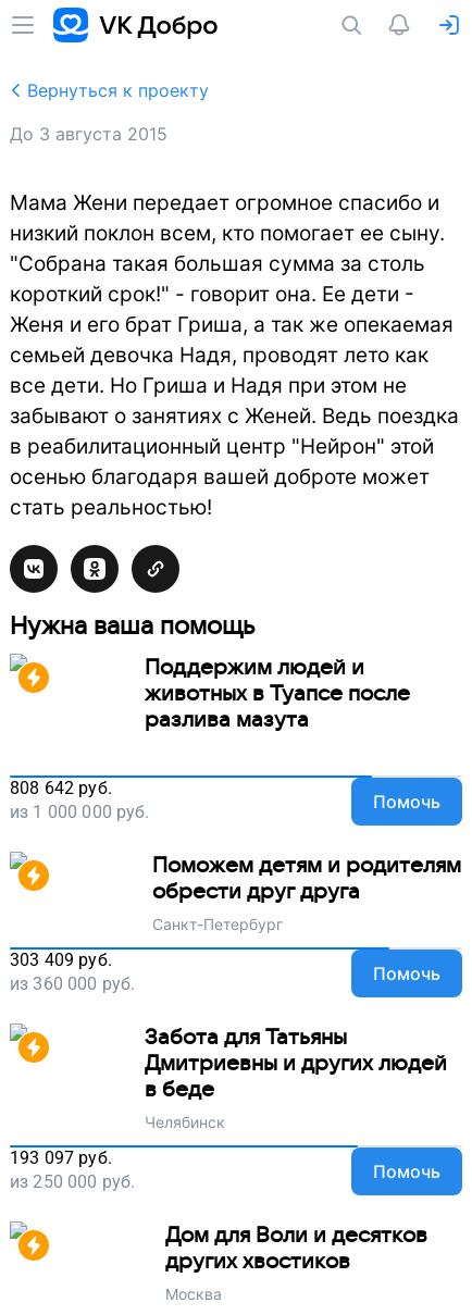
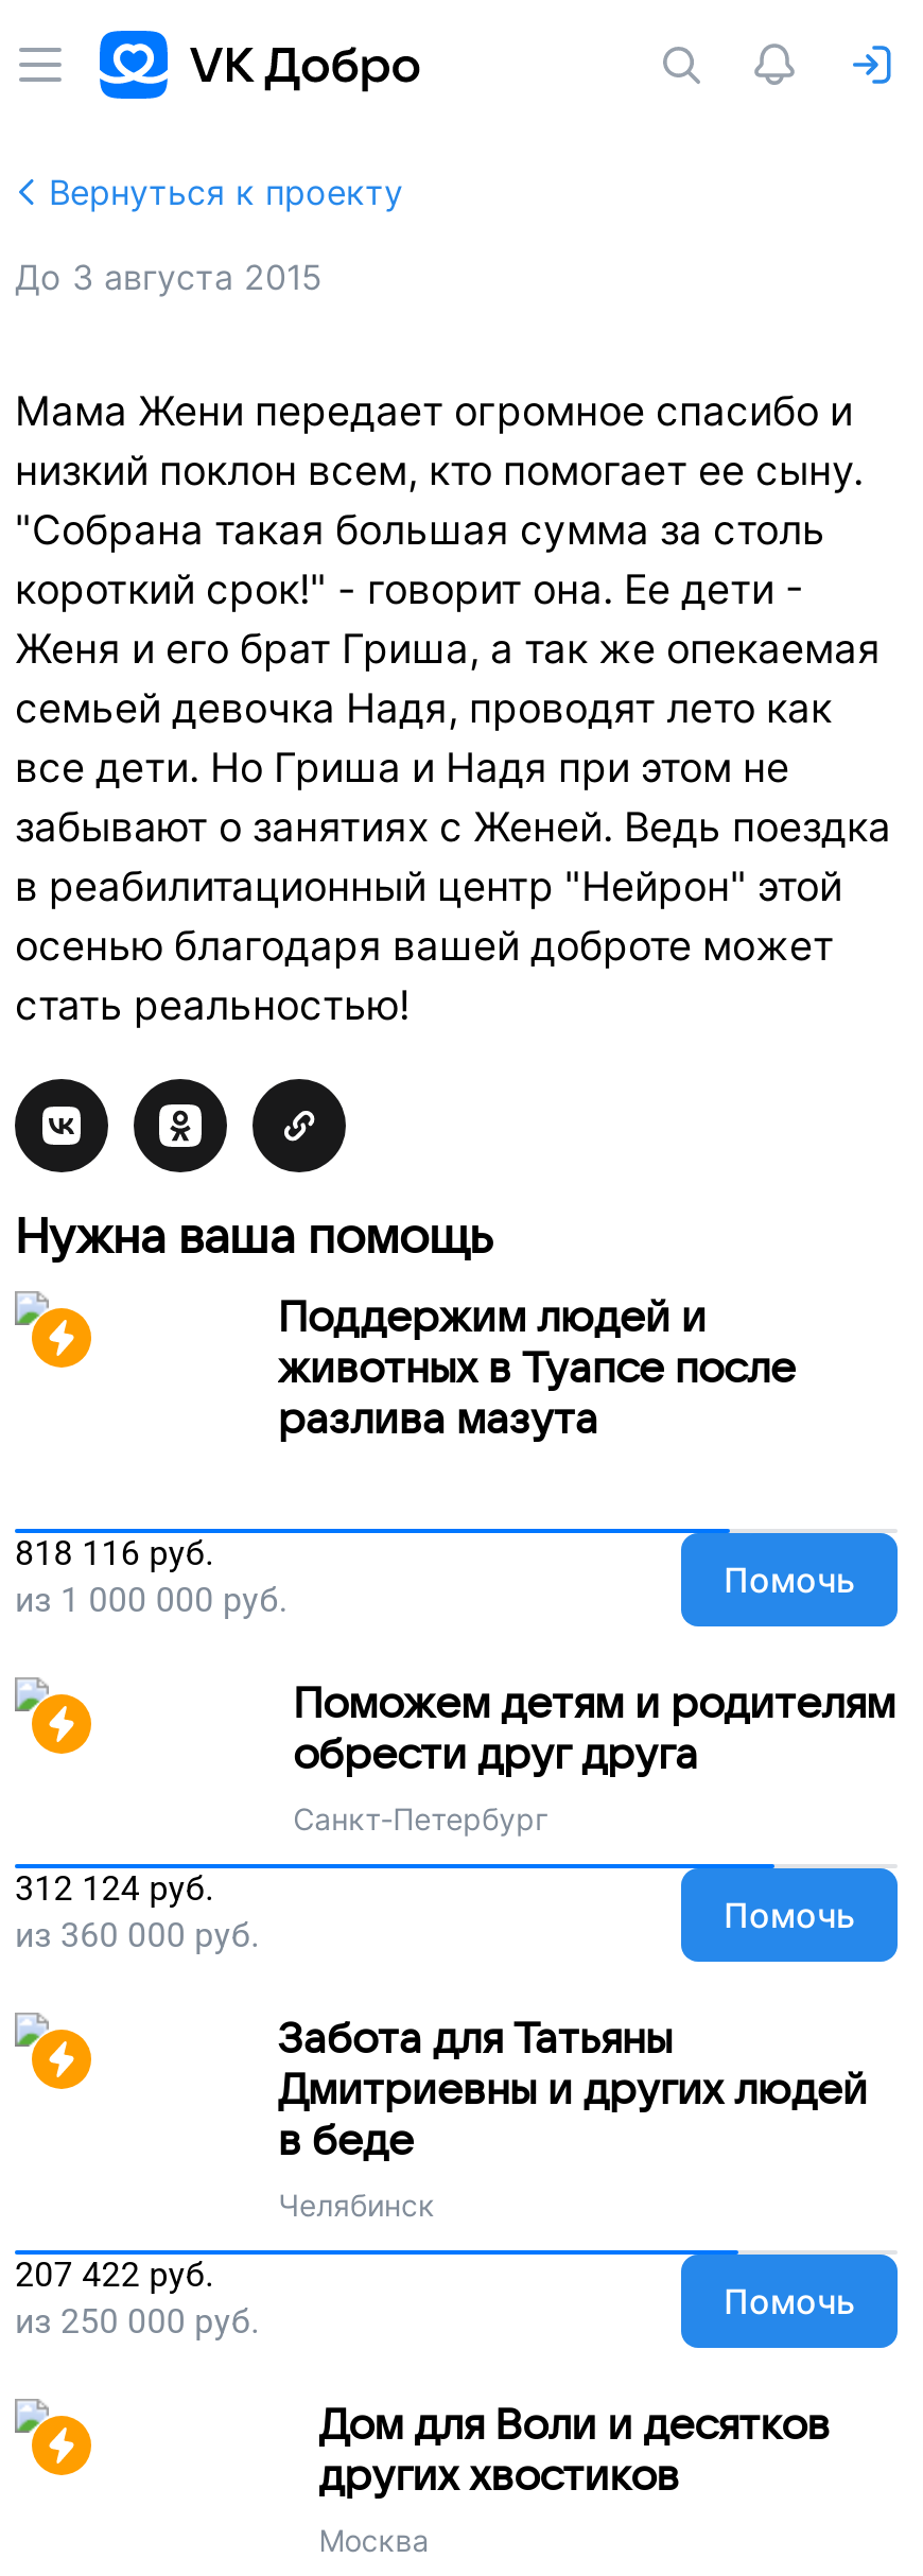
- 808 642 руб.
+ 818 116 руб.

- 303 409 руб.
+ 312 124 руб.

- 193 097 руб.
+ 207 422 руб.
